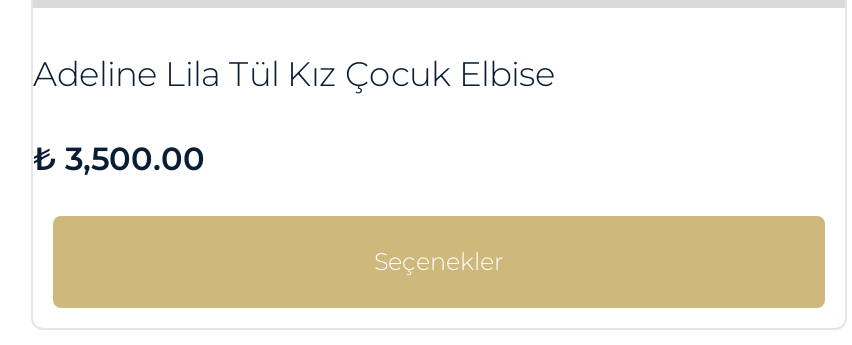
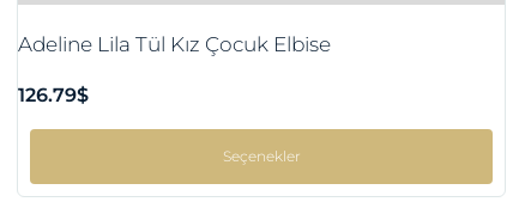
- ₺ 3,500.00
+ 126.79 $
